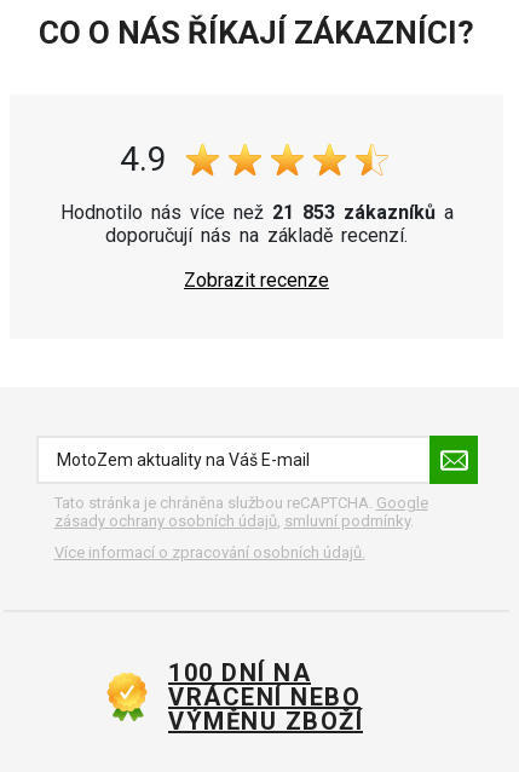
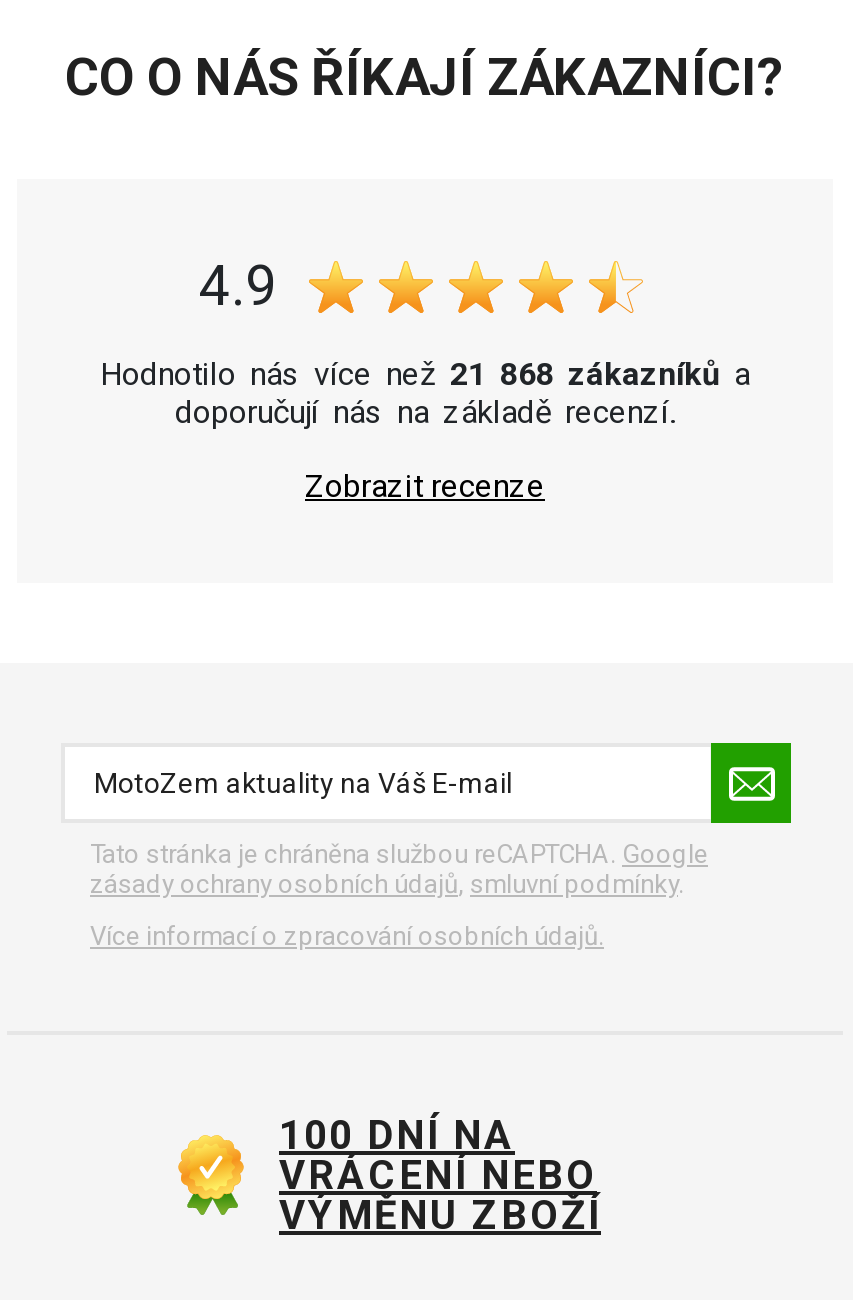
- Hodnotilo nás více než 21 853 zákazníků a
+ Hodnotilo nás více než 21 868 zákazníků a
